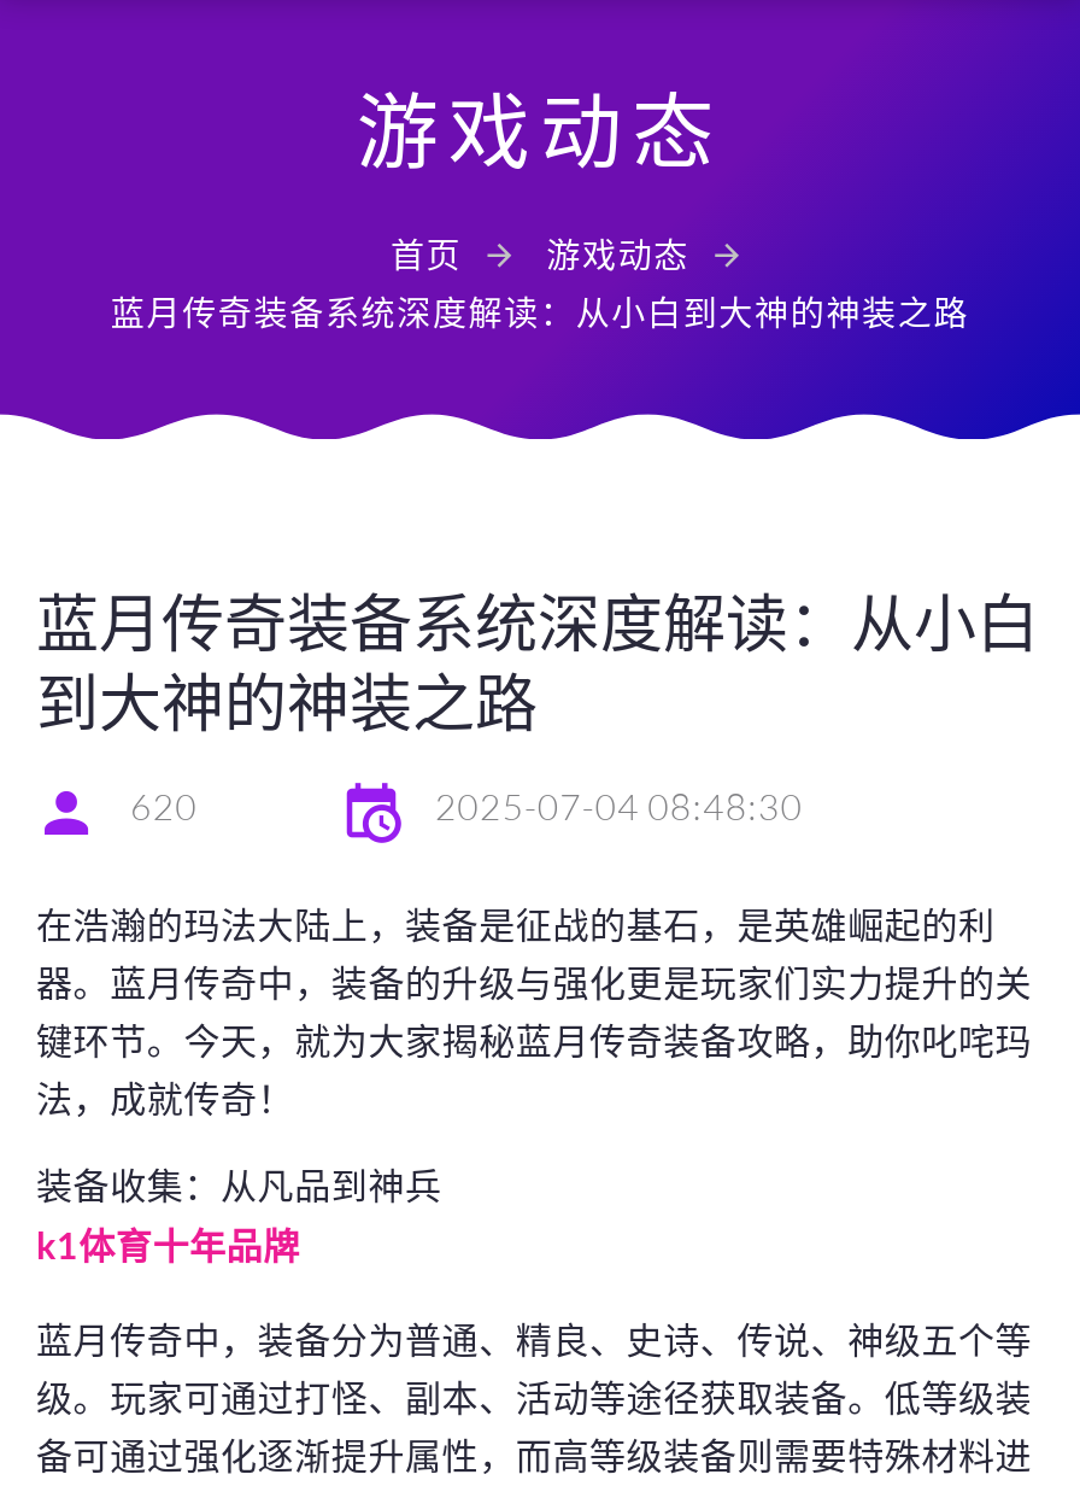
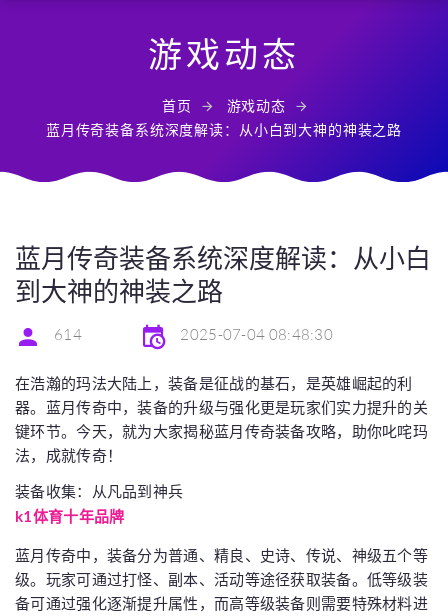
- 620
+ 614
